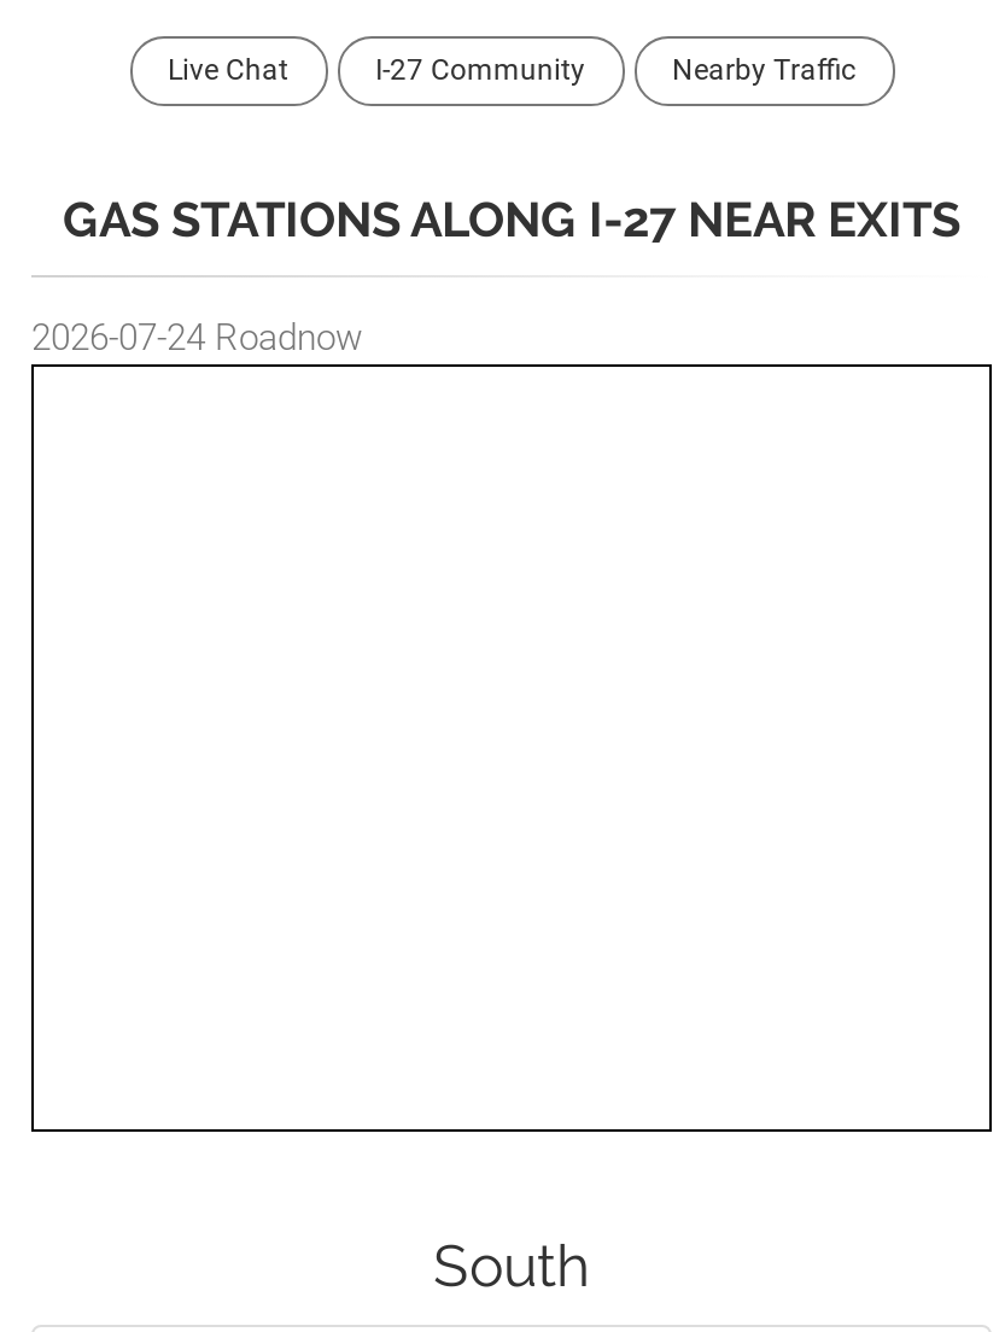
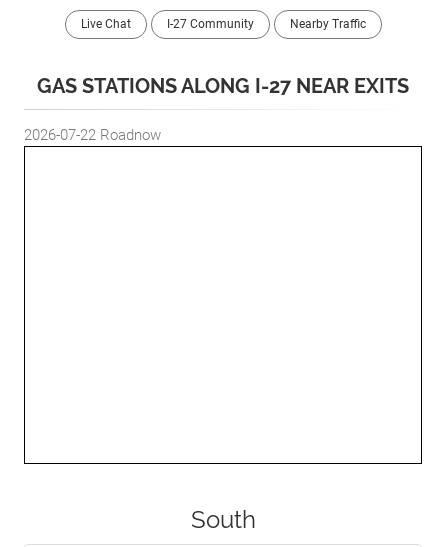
- 2026-07-24 Roadnow
+ 2026-07-22 Roadnow
